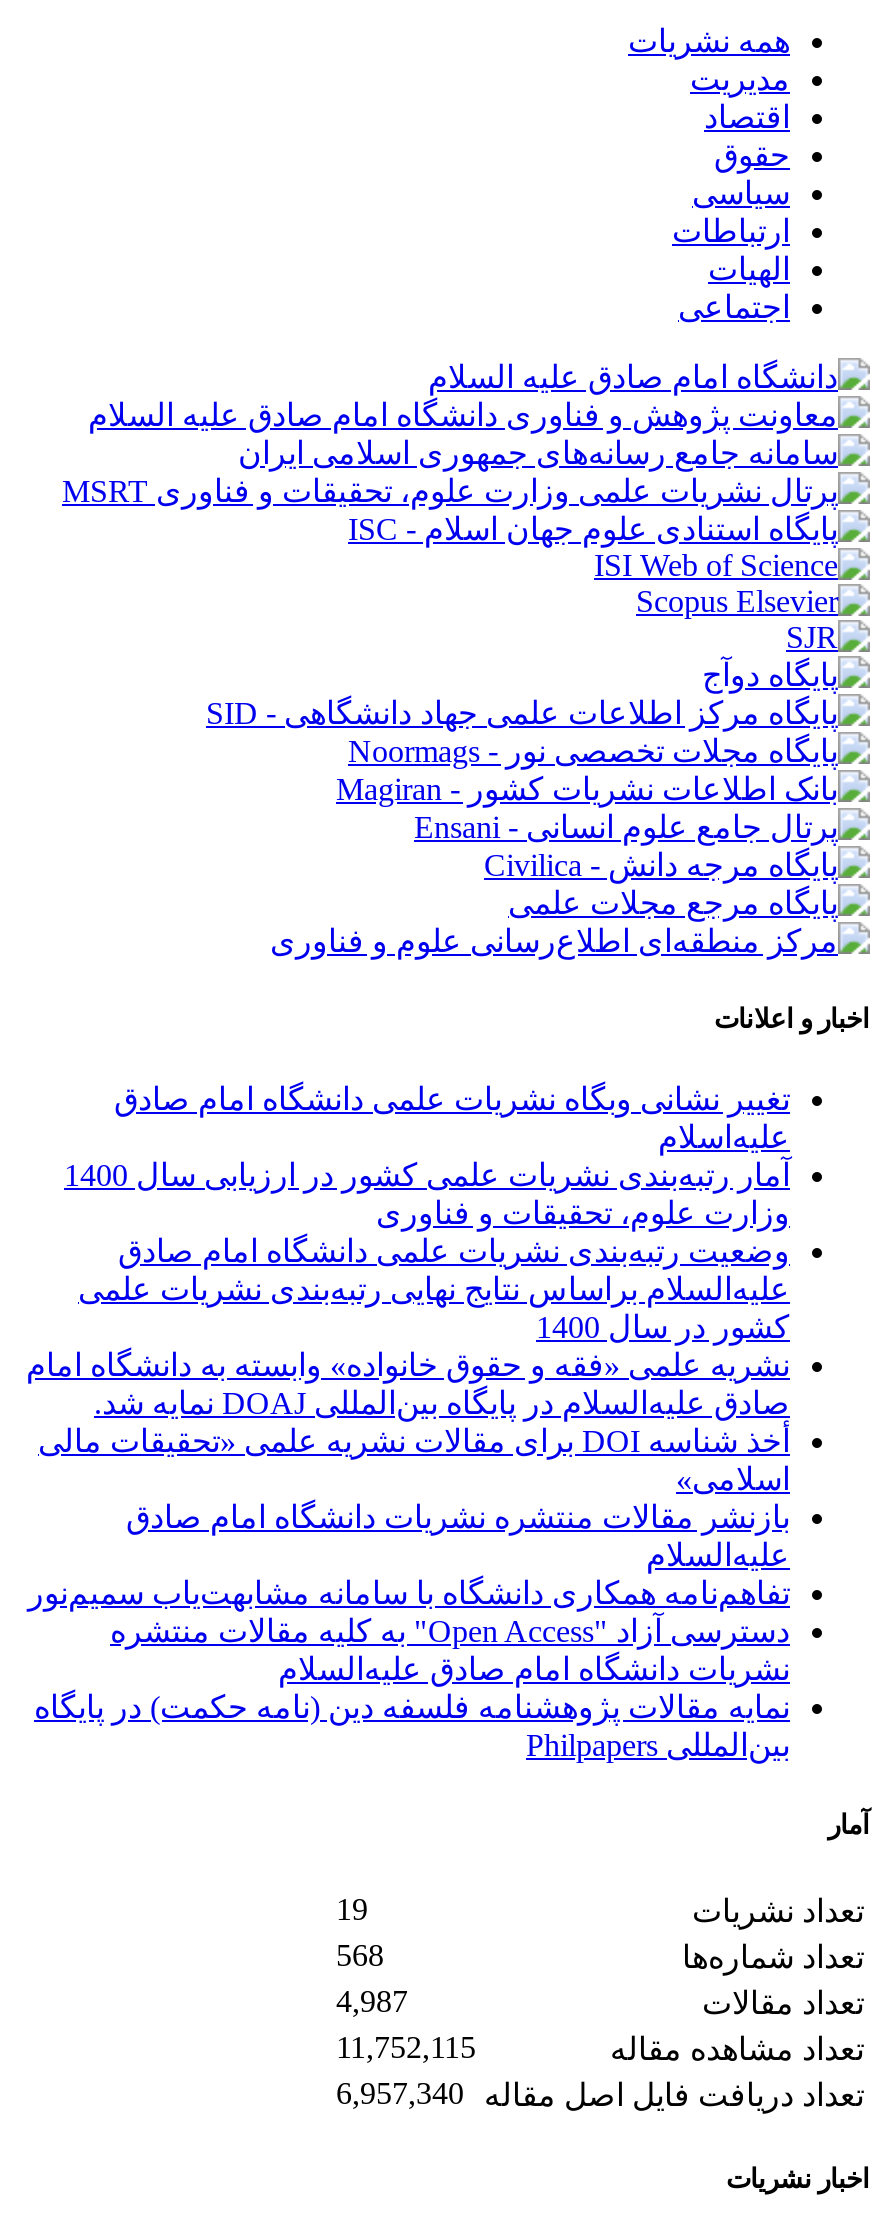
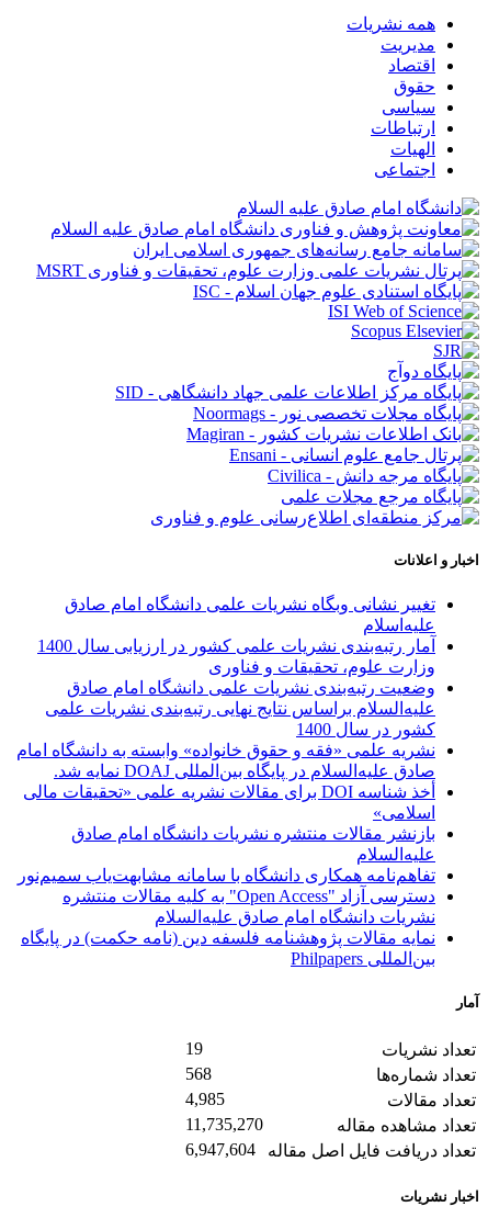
- 4,987
+ 4,985

- 11,752,115
- تعداد دریافت فایل اصل مقاله 6,957,340
+ 11,735,270
+ تعداد دریافت فایل اصل مقاله
+ 6,947,604
